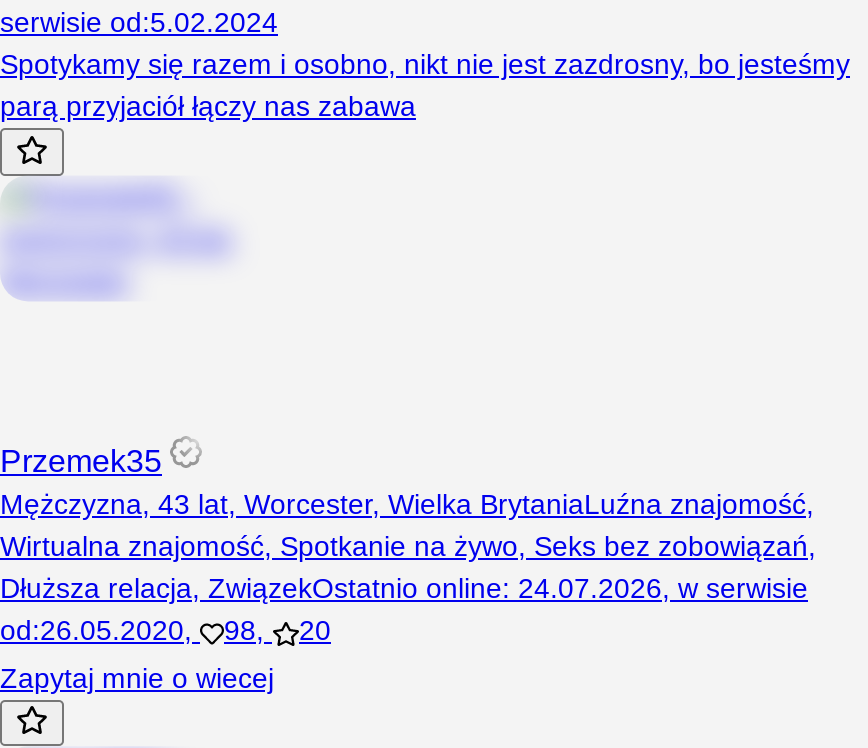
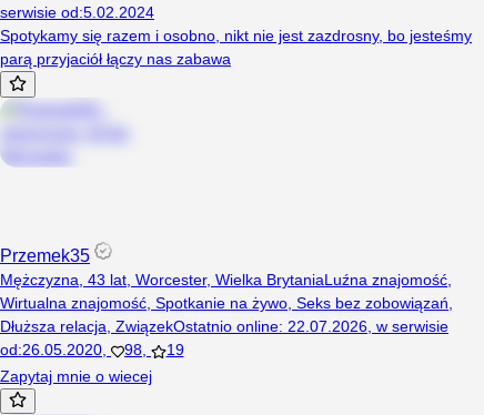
- Dłuższa relacja, ZwiązekOstatnio online: 24.07.2026, w serwisie
+ Dłuższa relacja, ZwiązekOstatnio online: 22.07.2026, w serwisie

- od:26.05.2020, 98, 20
+ od:26.05.2020, 98, 19
